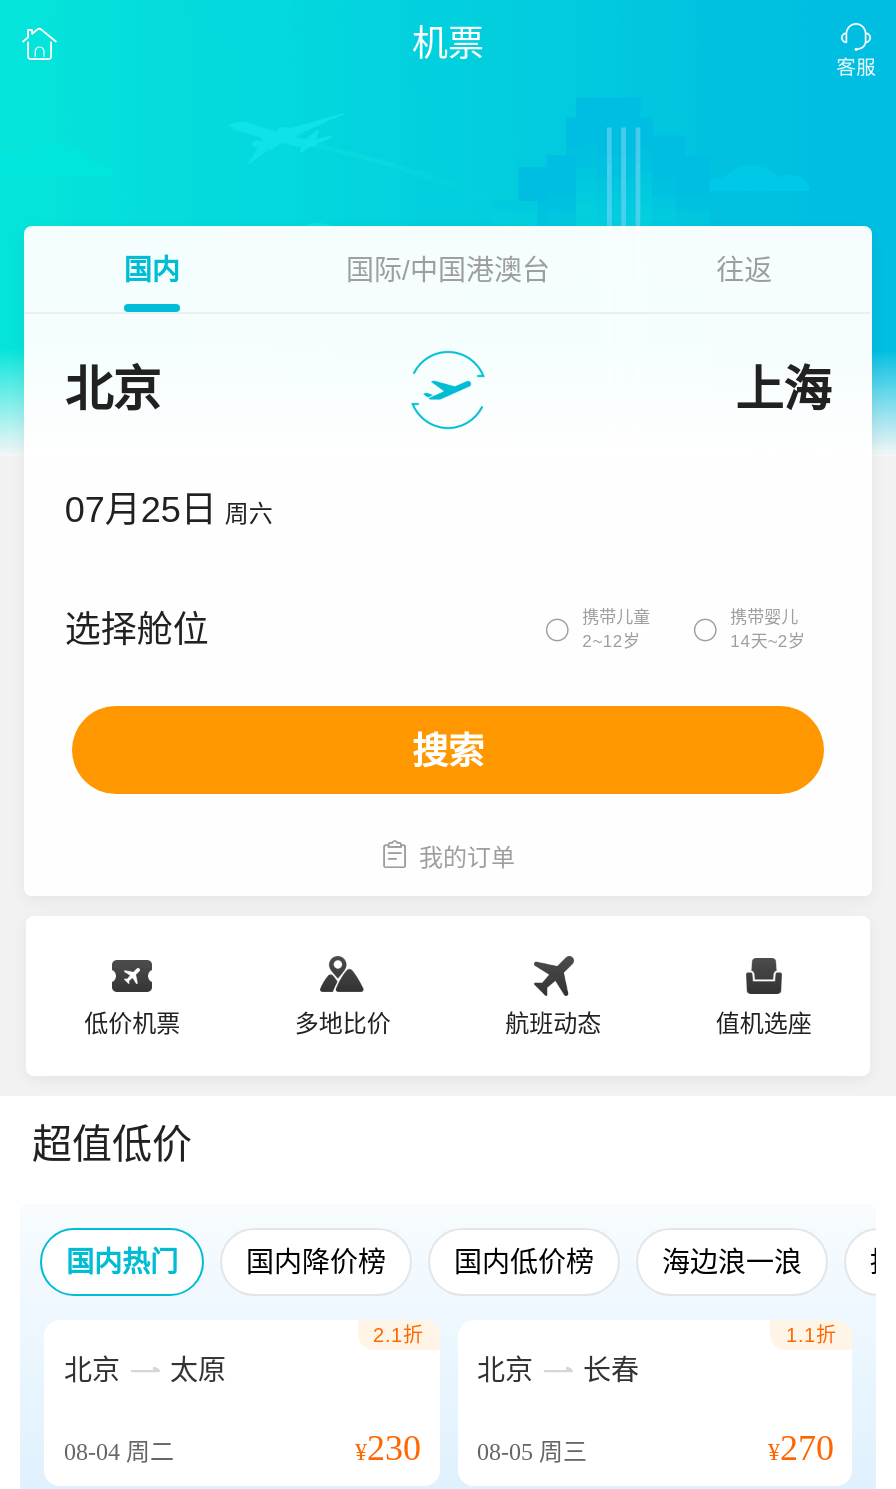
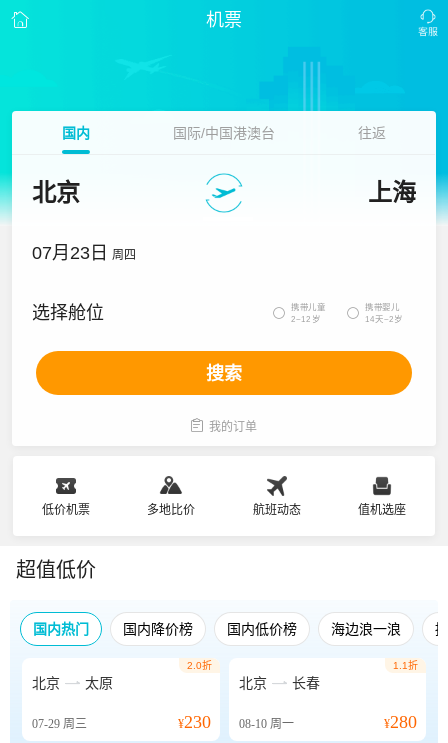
- 07月25日 周六
+ 07月23日 周四

- 2.1折
+ 2.0折

- 08-04周二
+ 07-29周三

- ¥230 08-05周三
+ ¥230 08-10周一

- ¥270
+ ¥280
